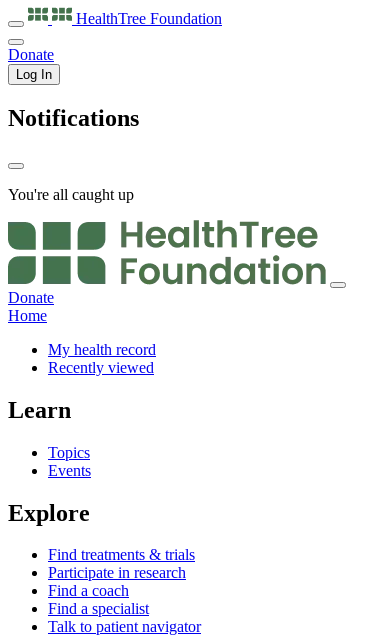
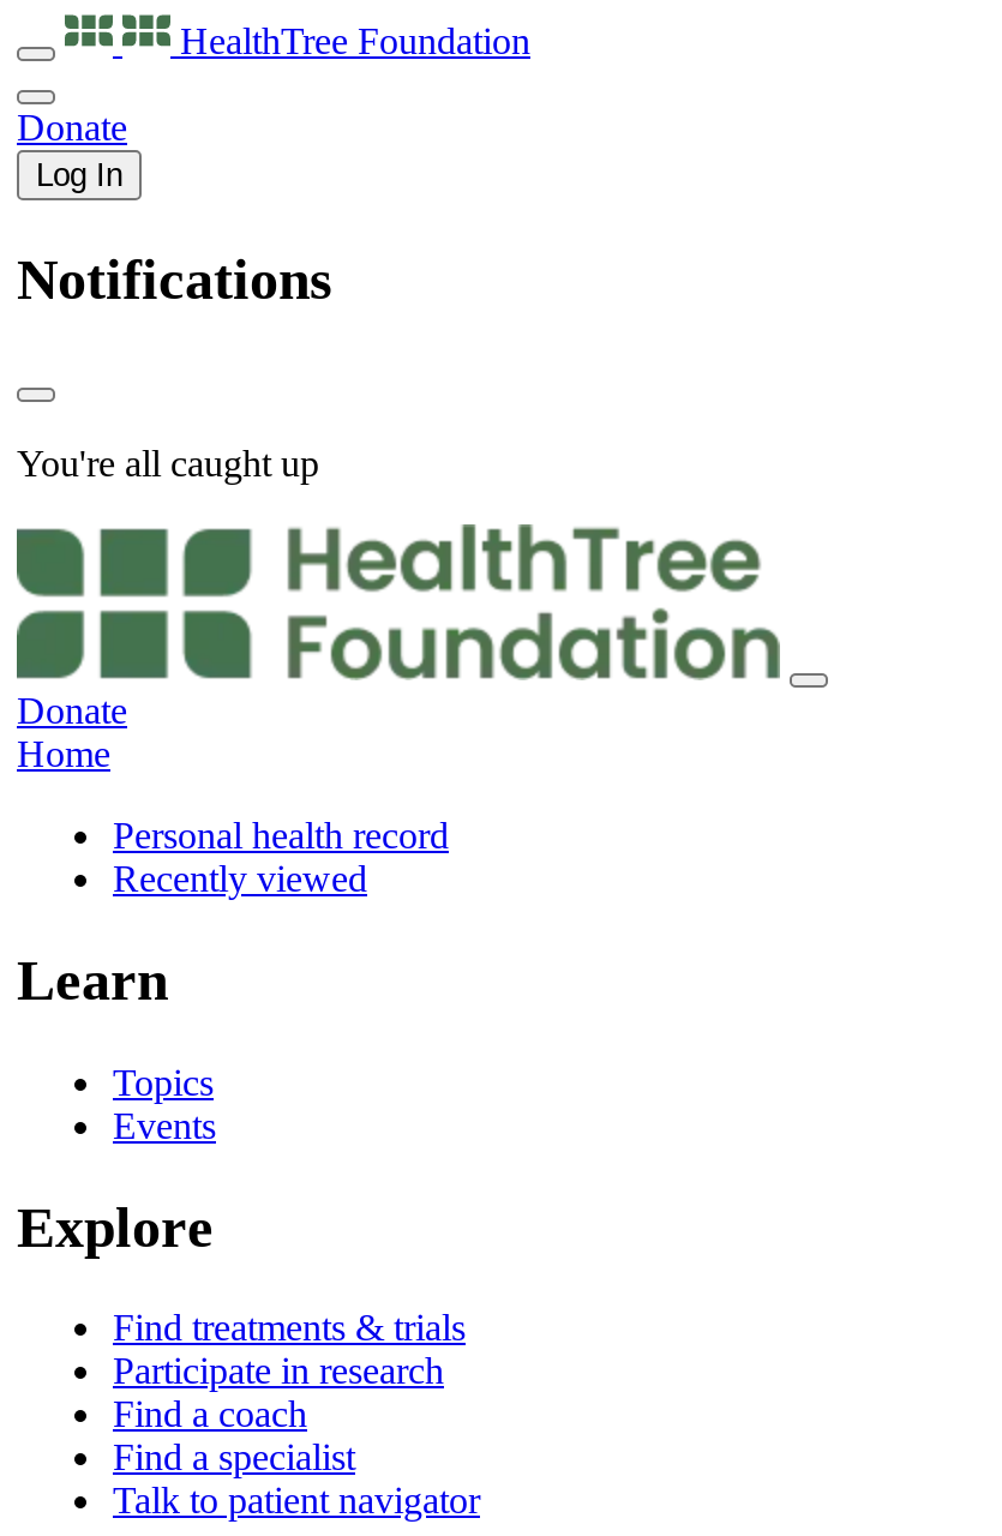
- My health record
+ Personal health record
